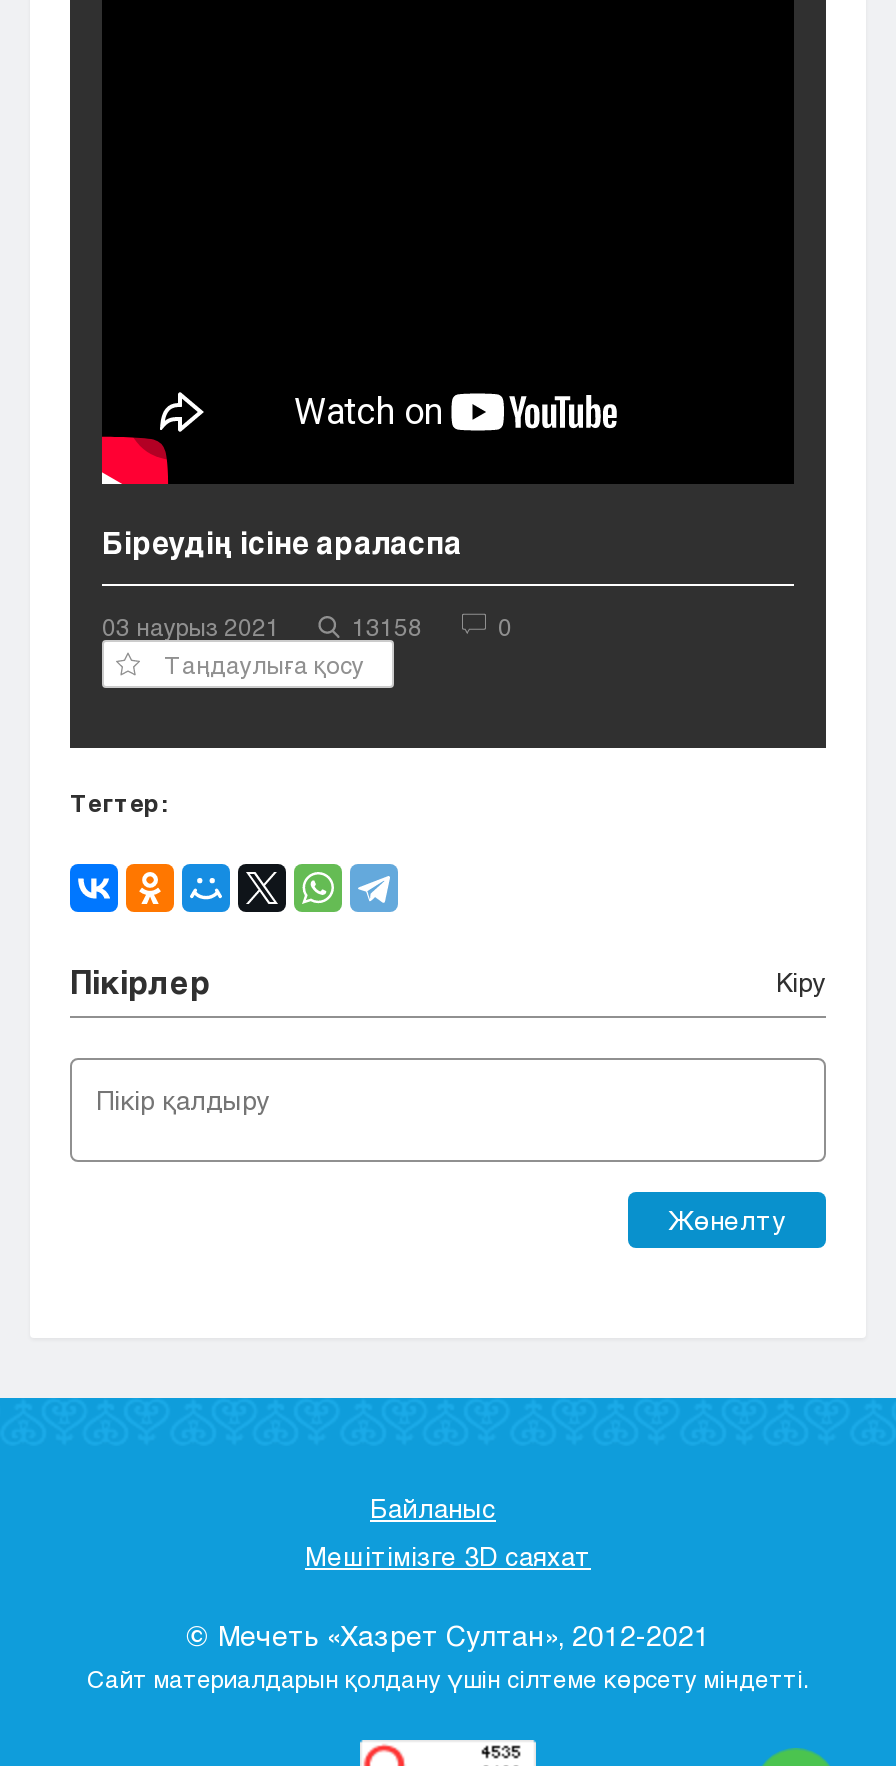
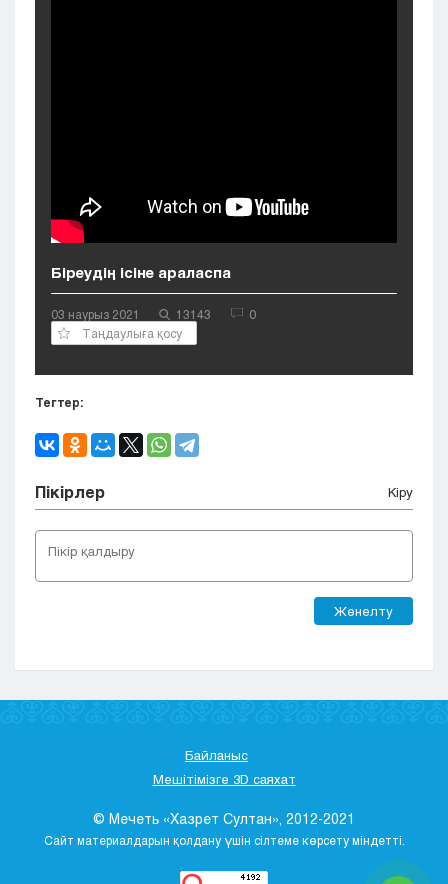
- 13158
+ 13143
